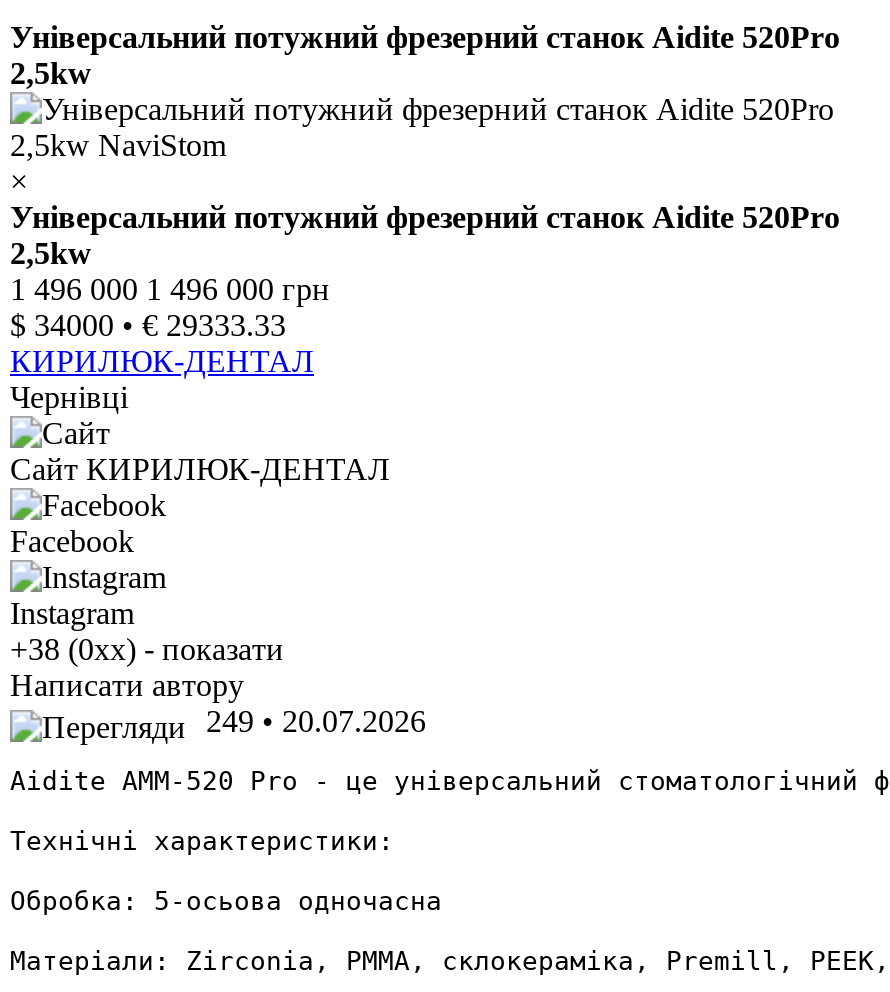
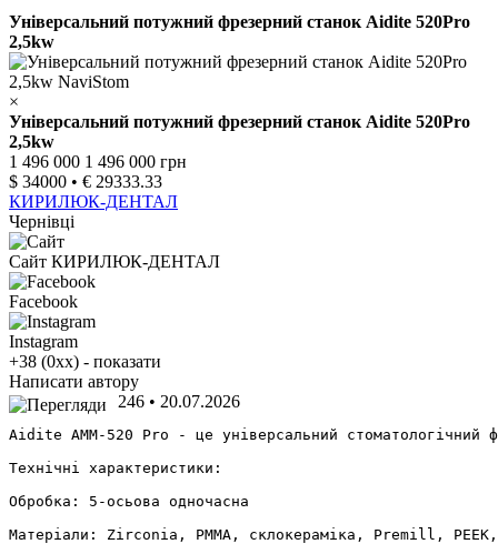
- 249 • 20.07.2026
+ 246 • 20.07.2026
